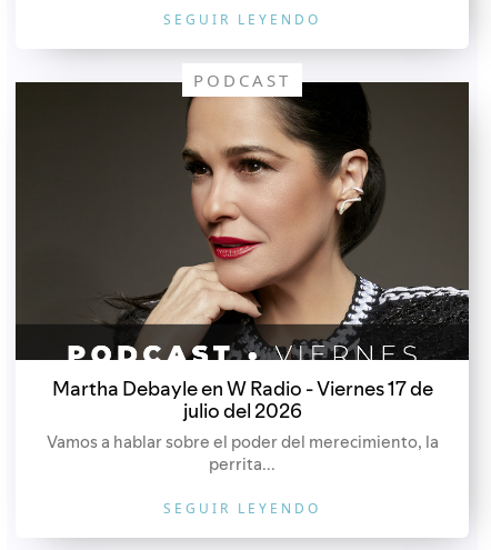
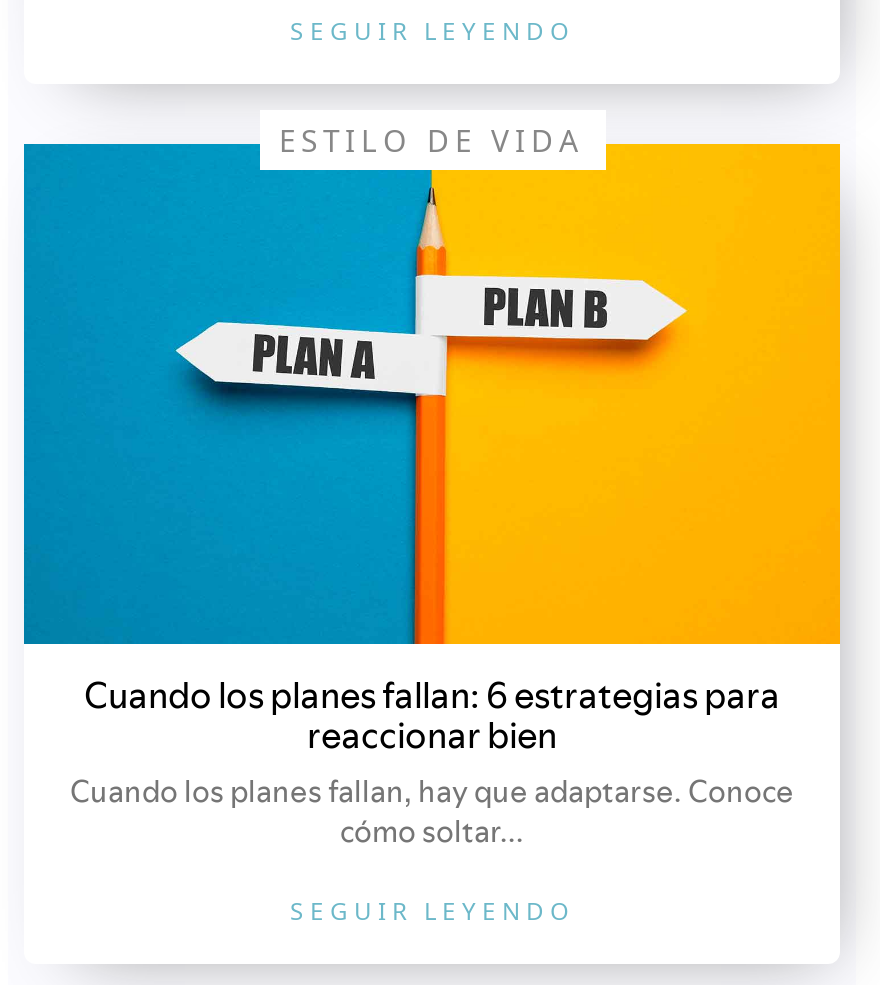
- [image]
- PODCAST
+ [image]
+ ESTILO DE VIDA

- Martha Debayle en W Radio - Viernes 17 de
- julio del 2026
- Vamos a hablar sobre el poder del merecimiento, la
- perrita...
+ Cuando los planes fallan: 6 estrategias para
+ reaccionar bien
+ Cuando los planes fallan, hay que adaptarse. Conoce
+ cómo soltar...
